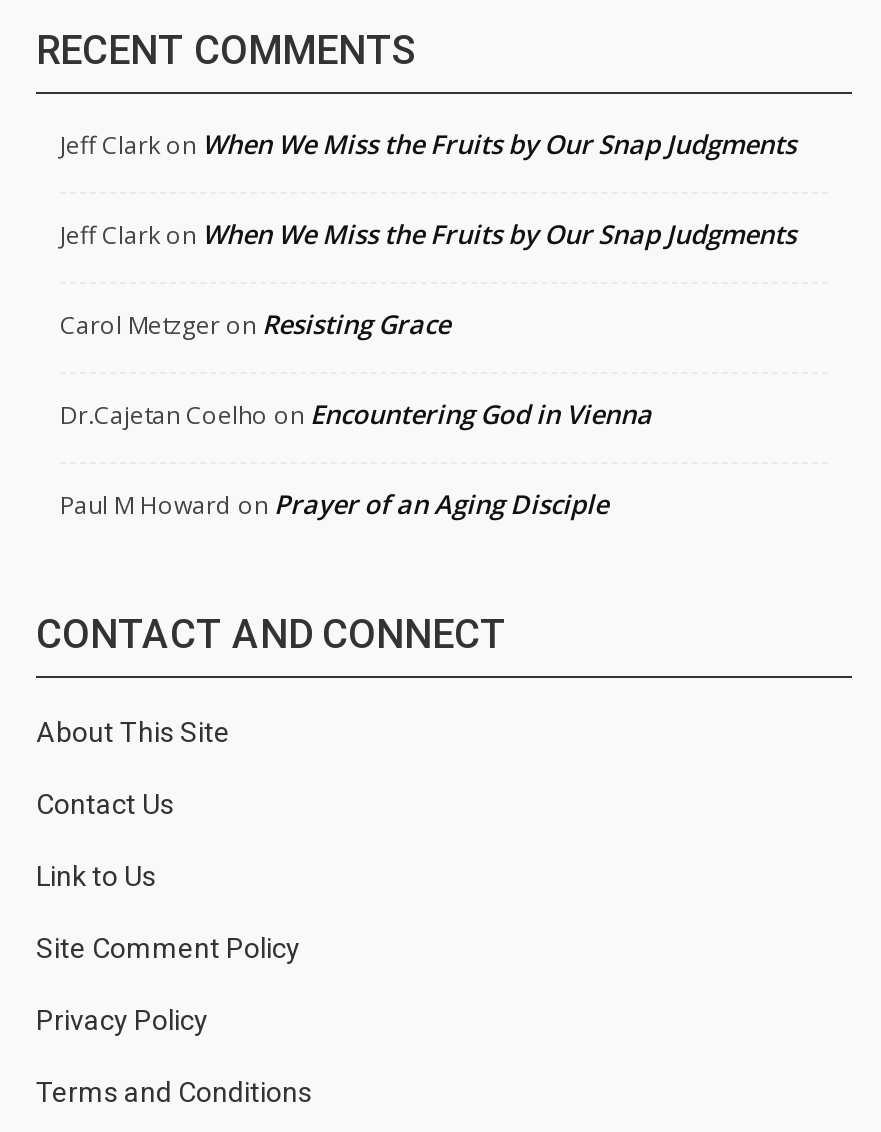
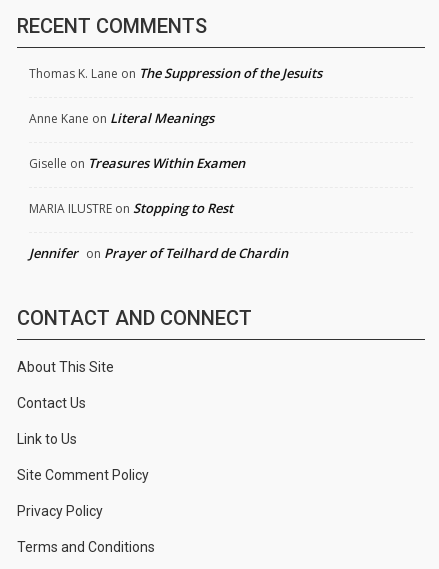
- Jeff Clark on When We Miss the Fruits by Our Snap Judgments
+ Thomas K. Lane on The Suppression of the Jesuits

- Jeff Clark on When We Miss the Fruits by Our Snap Judgments
+ Anne Kane on Literal Meanings

- Carol Metzger on Resisting Grace
+ Giselle on Treasures Within Examen

- Dr.Cajetan Coelho on Encountering God in Vienna
+ MARIA ILUSTRE on Stopping to Rest

- Paul M Howard on Prayer of an Aging Disciple
+ Jennifer on Prayer of Teilhard de Chardin
